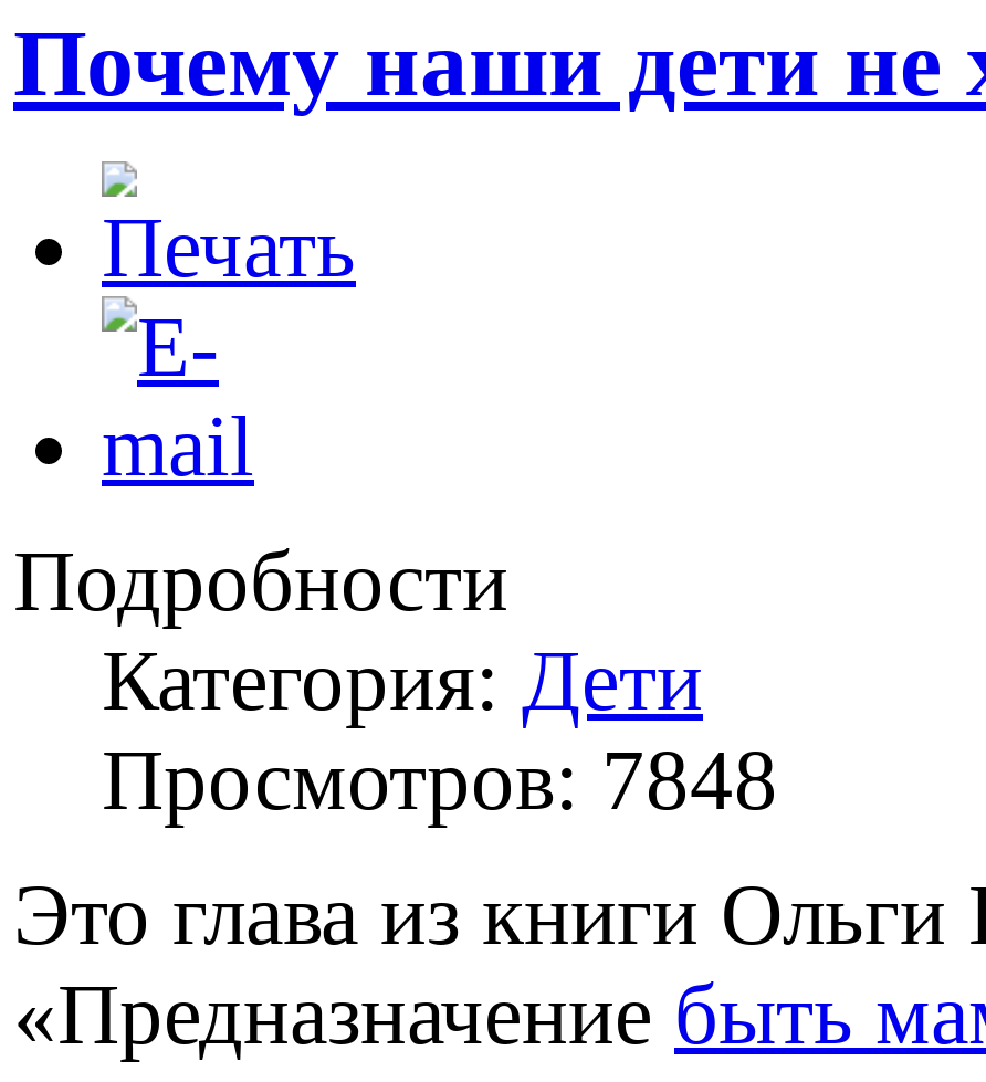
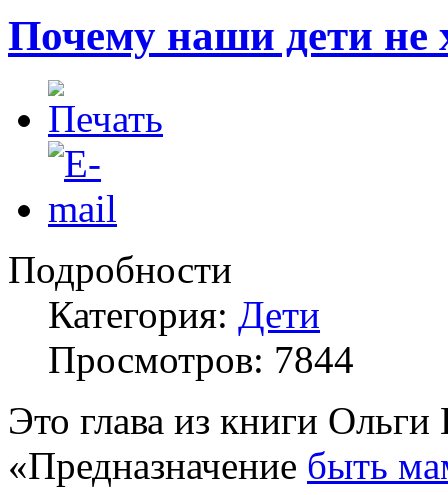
- Просмотров: 7848
+ Просмотров: 7844
